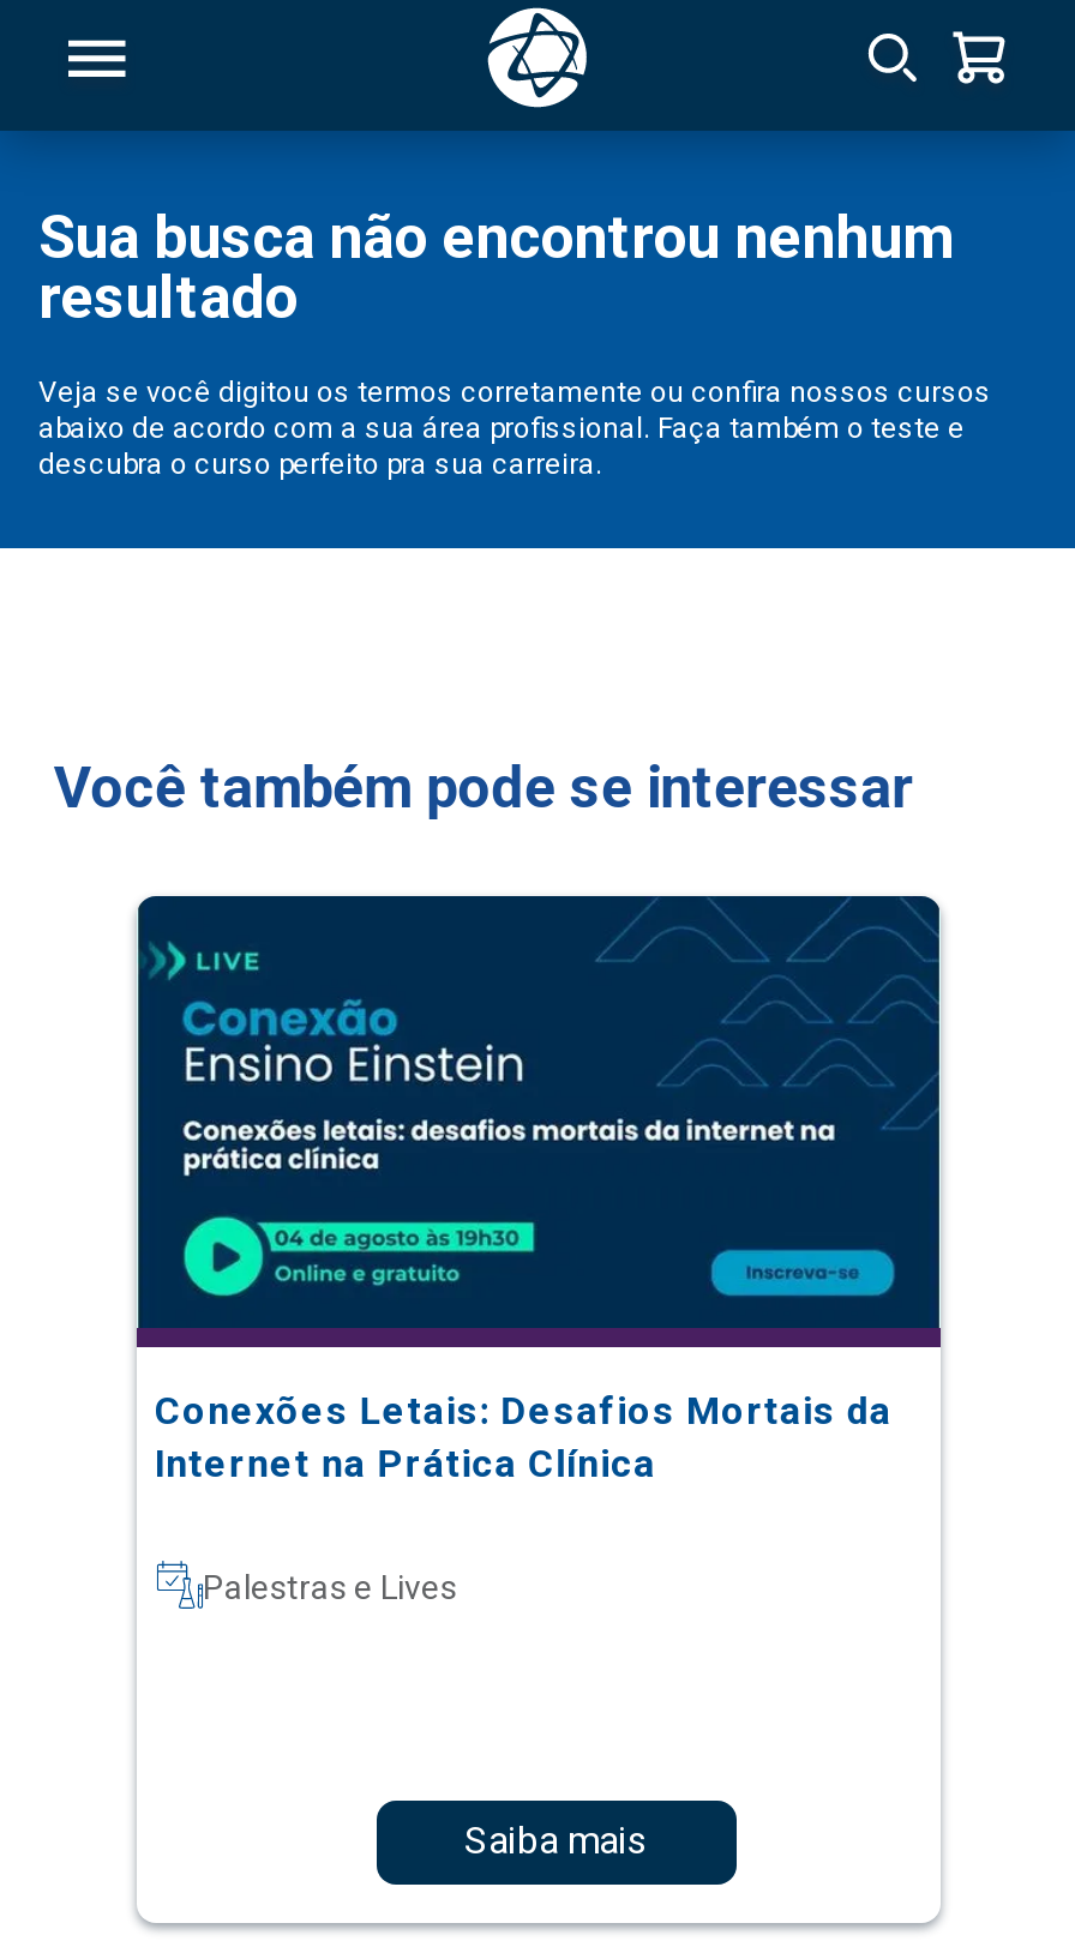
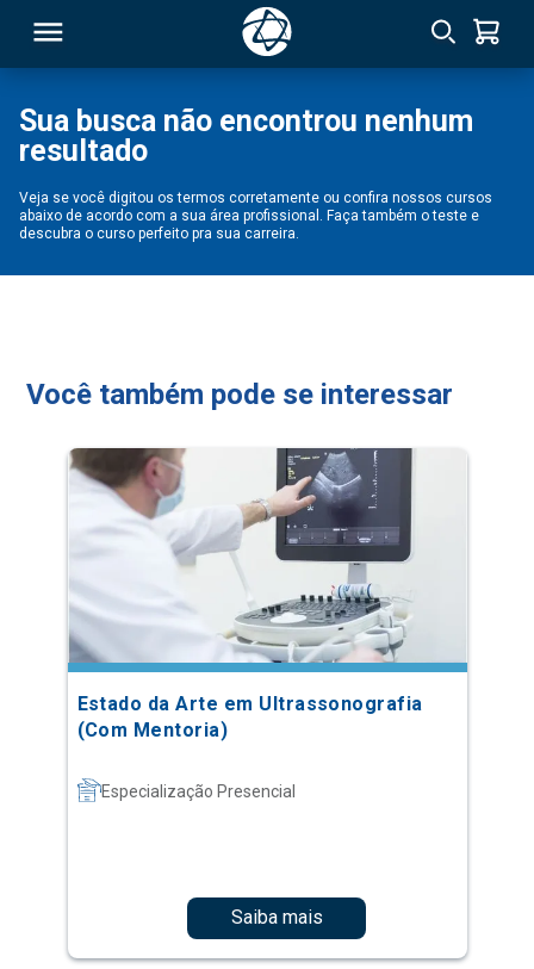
- [image]
- Conexões Letais: Desafios Mortais da
- Internet na Prática Clínica
+ [image]
+ Estado da Arte em Ultrassonografia
+ (Com Mentoria)

- Palestras e Lives
+ Especialização Presencial
